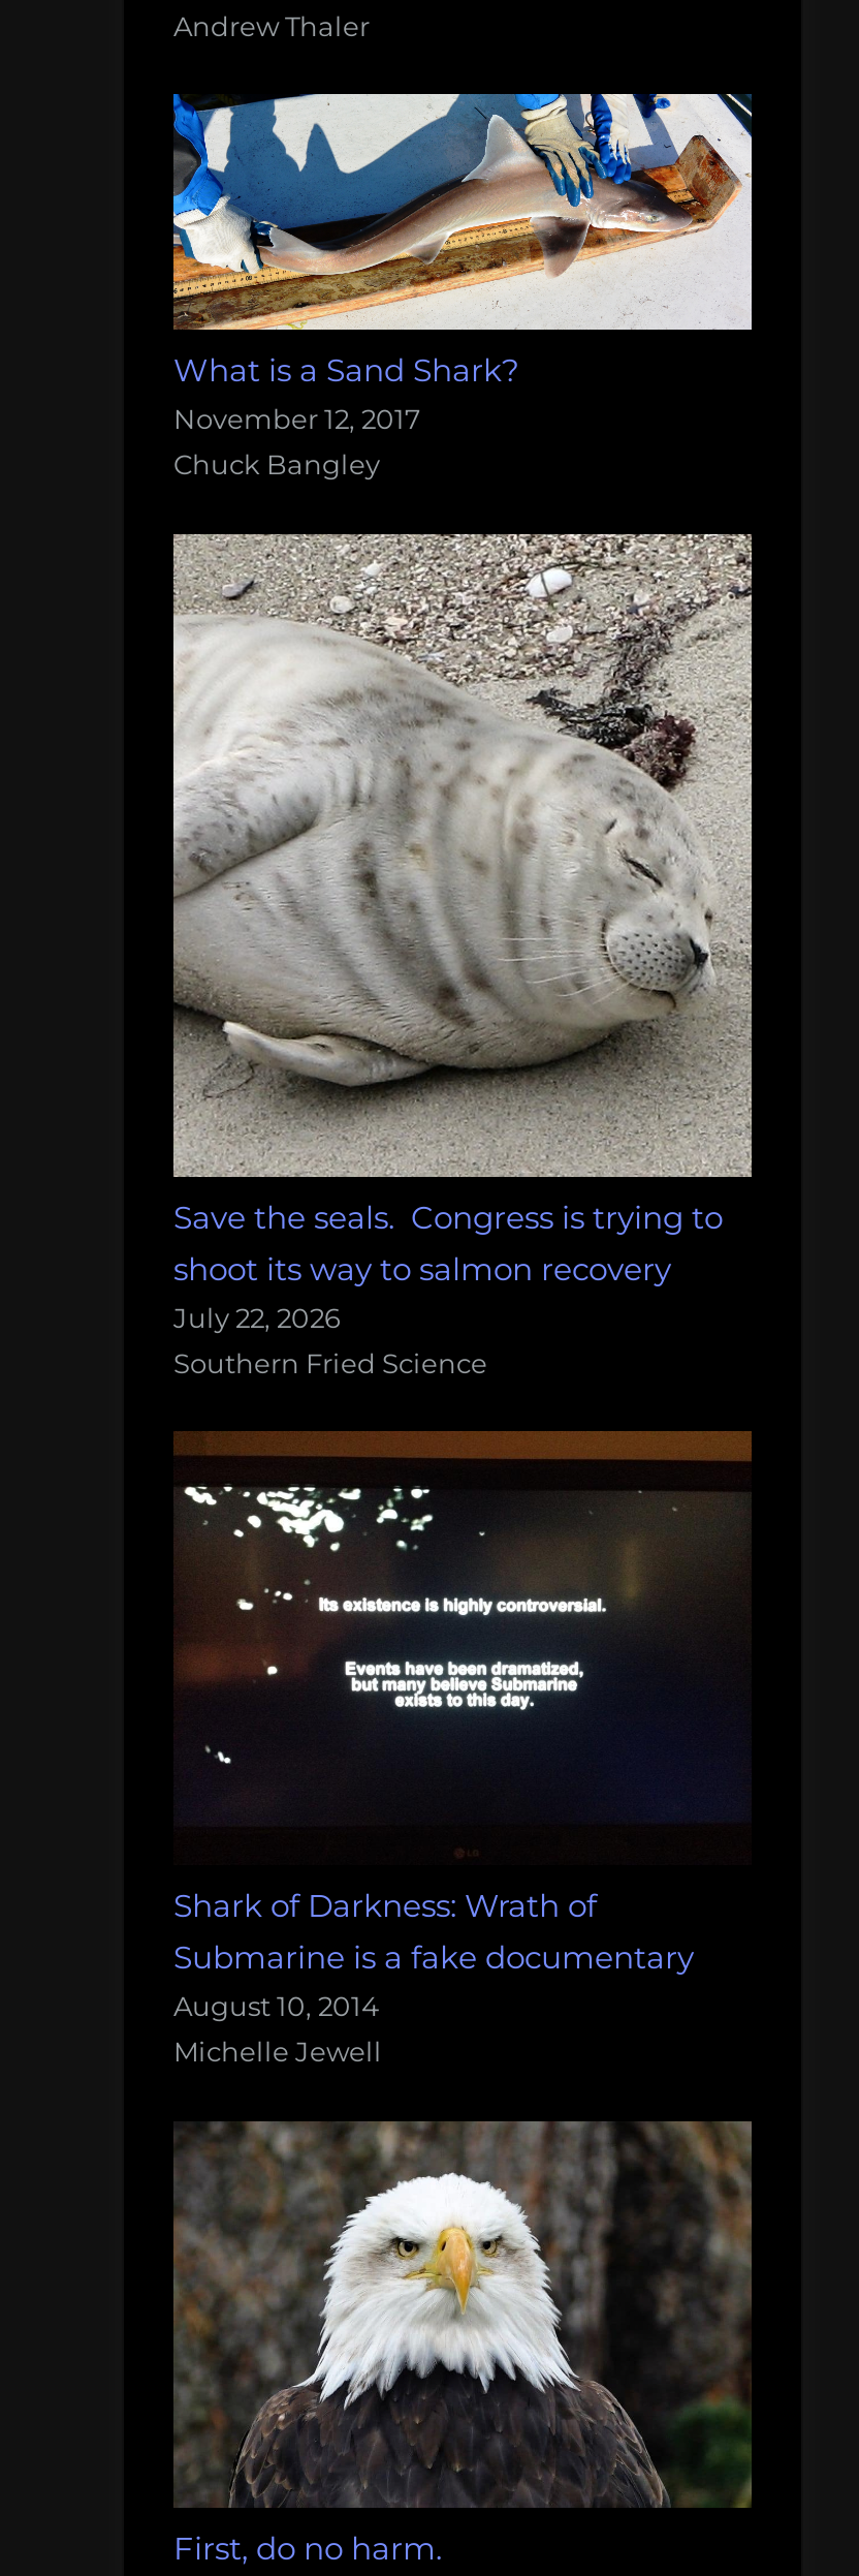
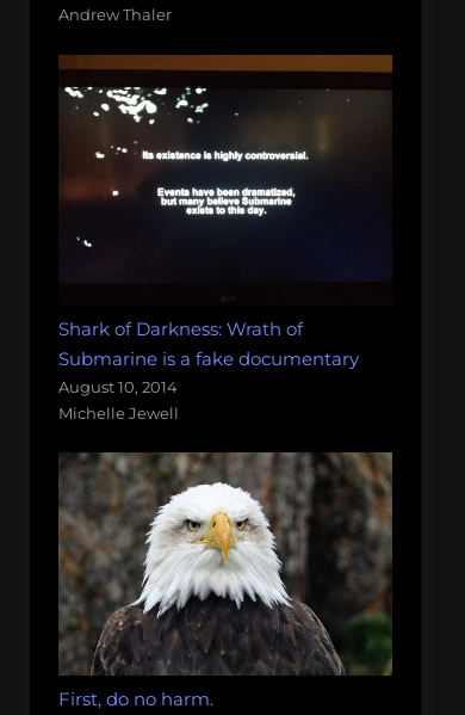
- [image]
- What is a Sand Shark?
- November 12, 2017
- Chuck Bangley

- [image]
- Save the seals. Congress is trying to
- shoot its way to salmon recovery
- July 22, 2026
- Southern Fried Science
